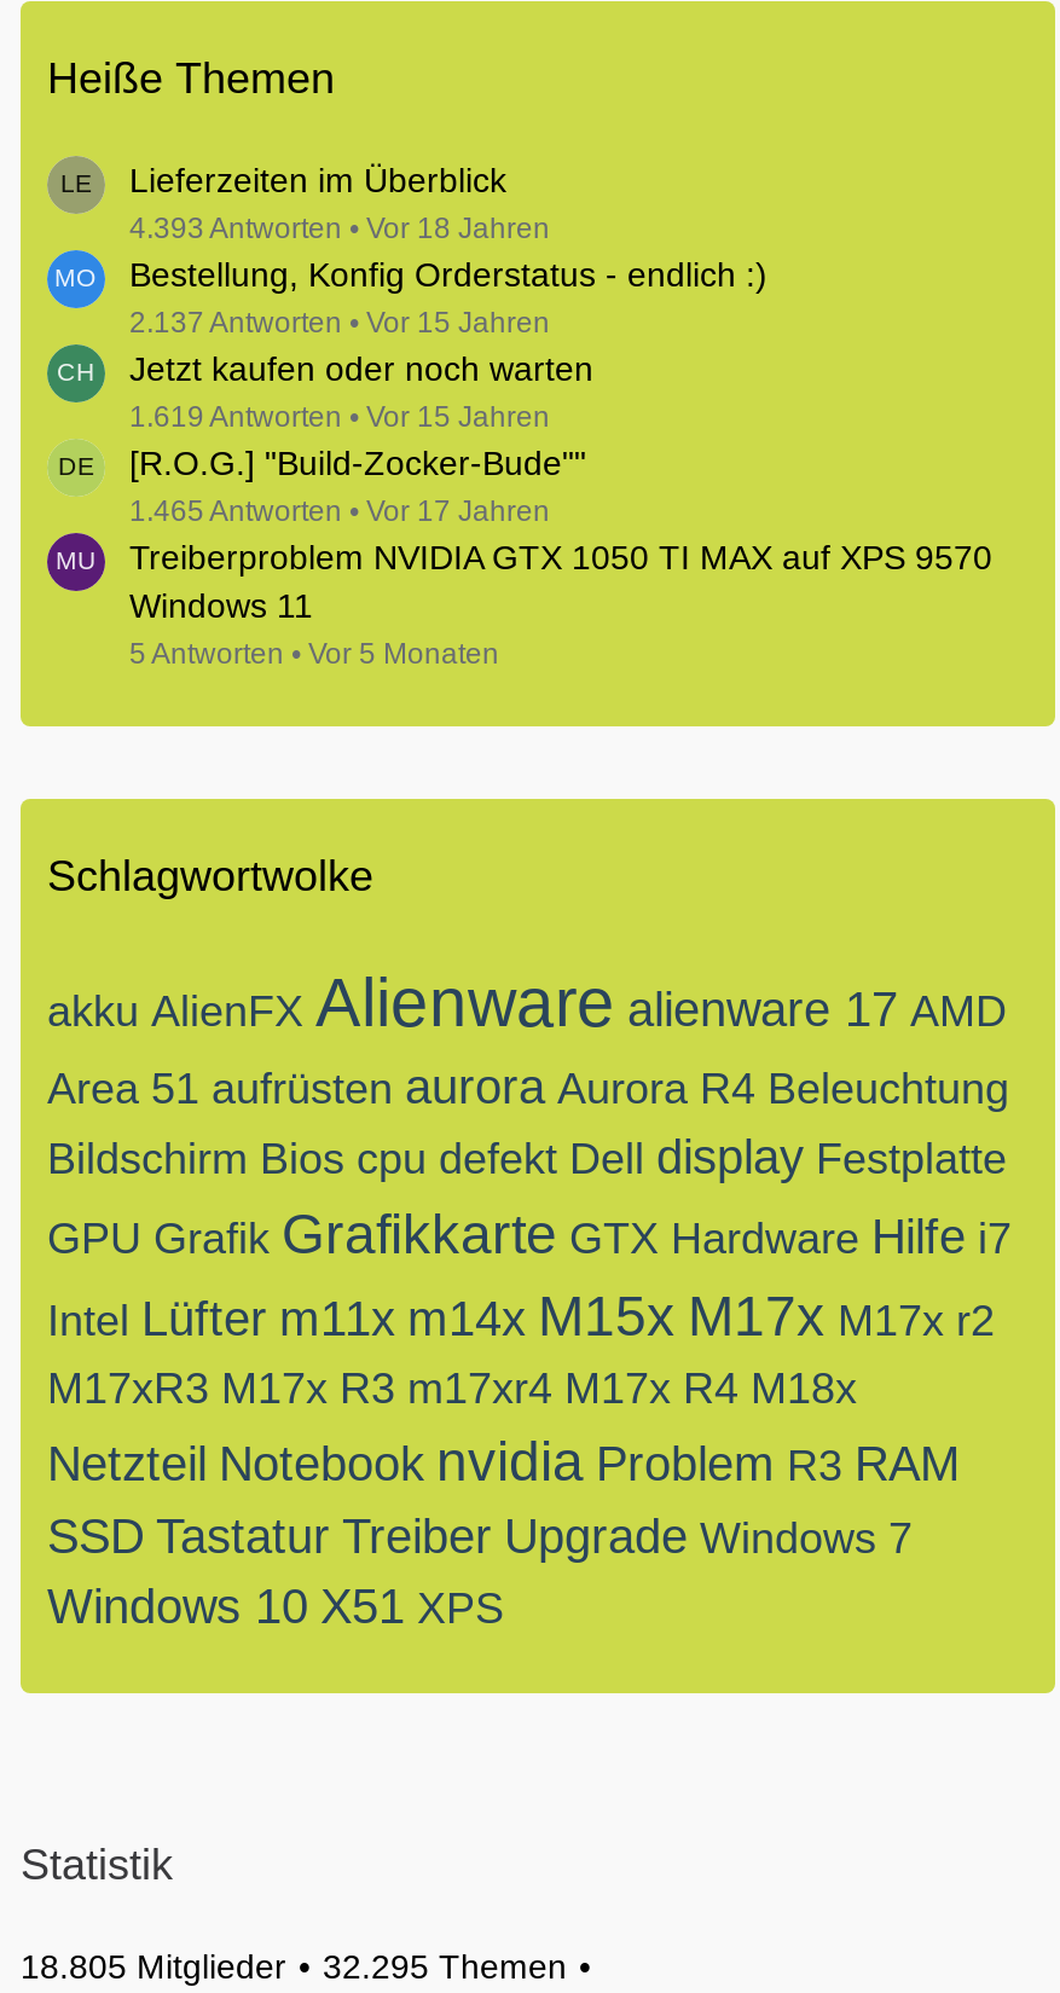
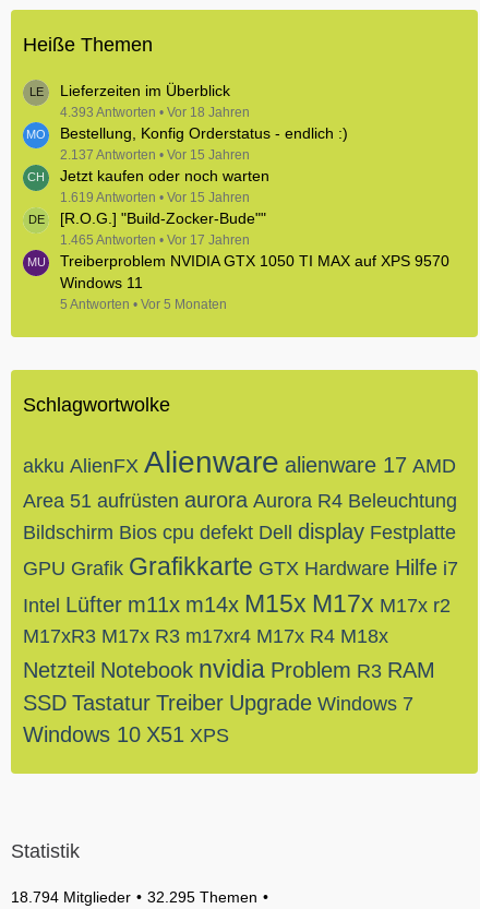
- 18.805 Mitglieder 32.295 Themen
+ 18.794 Mitglieder 32.295 Themen
